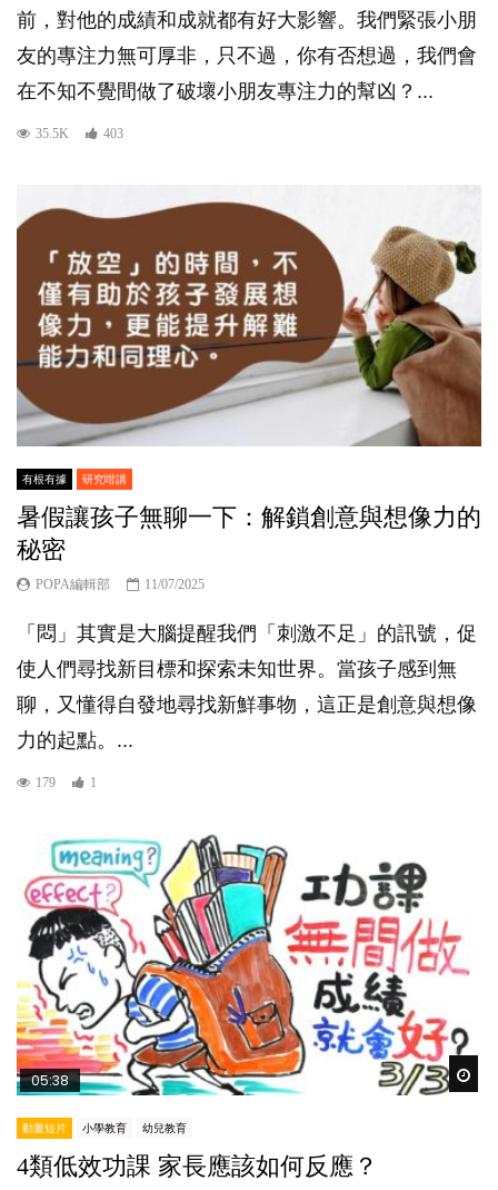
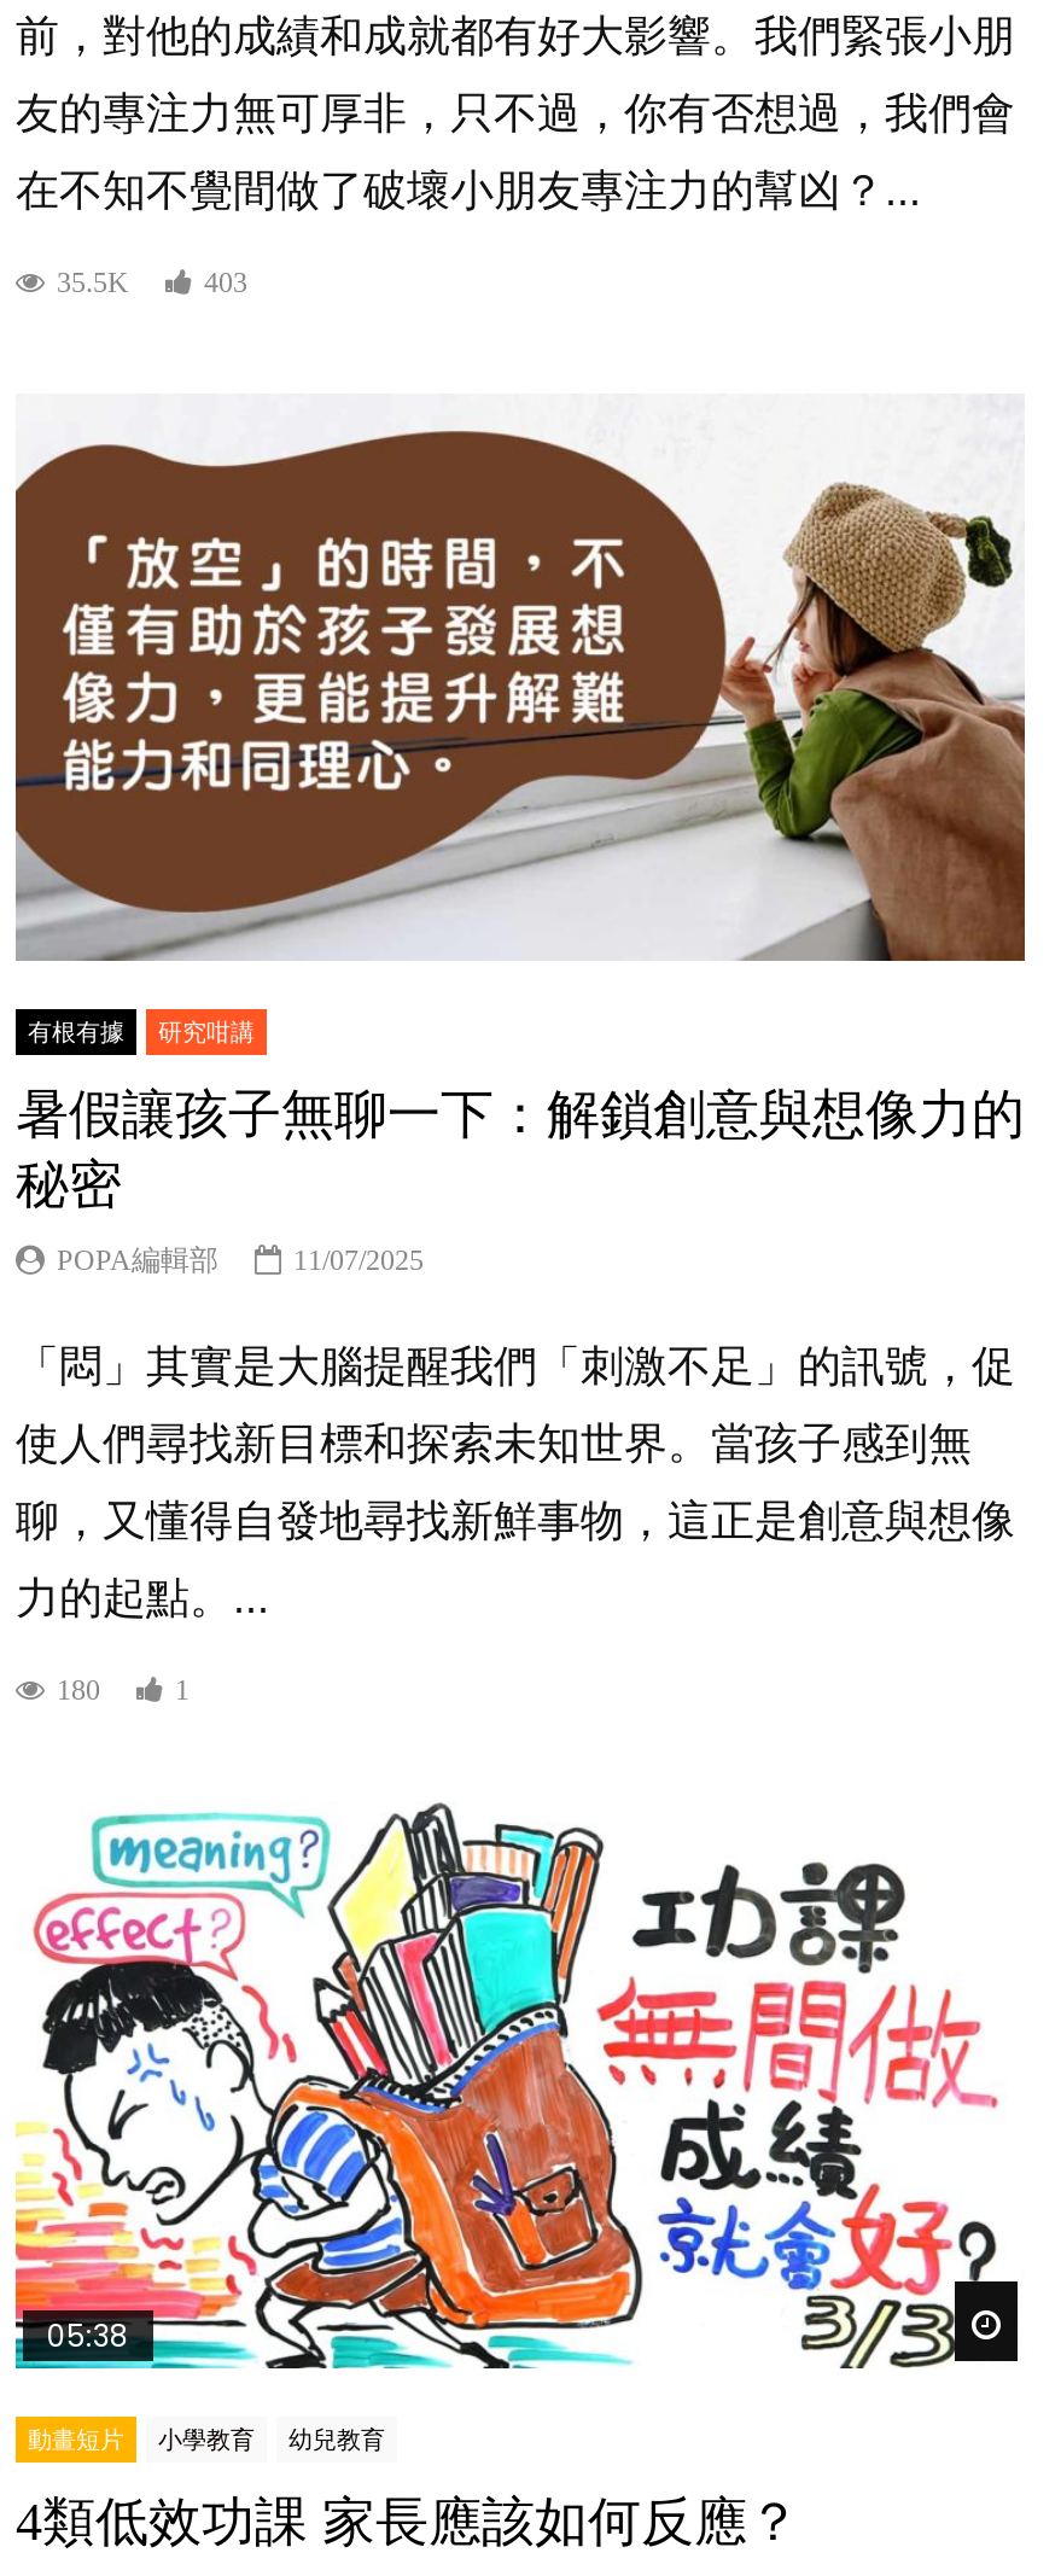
- 179
+ 180
